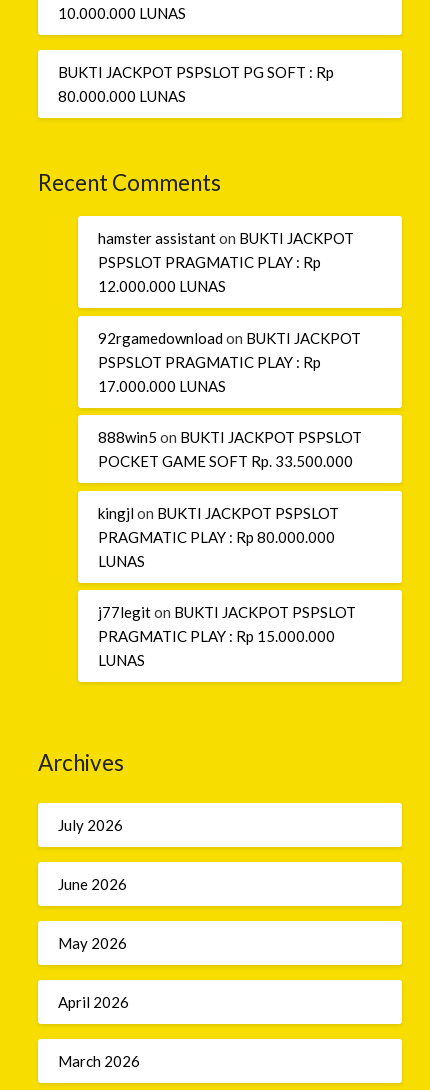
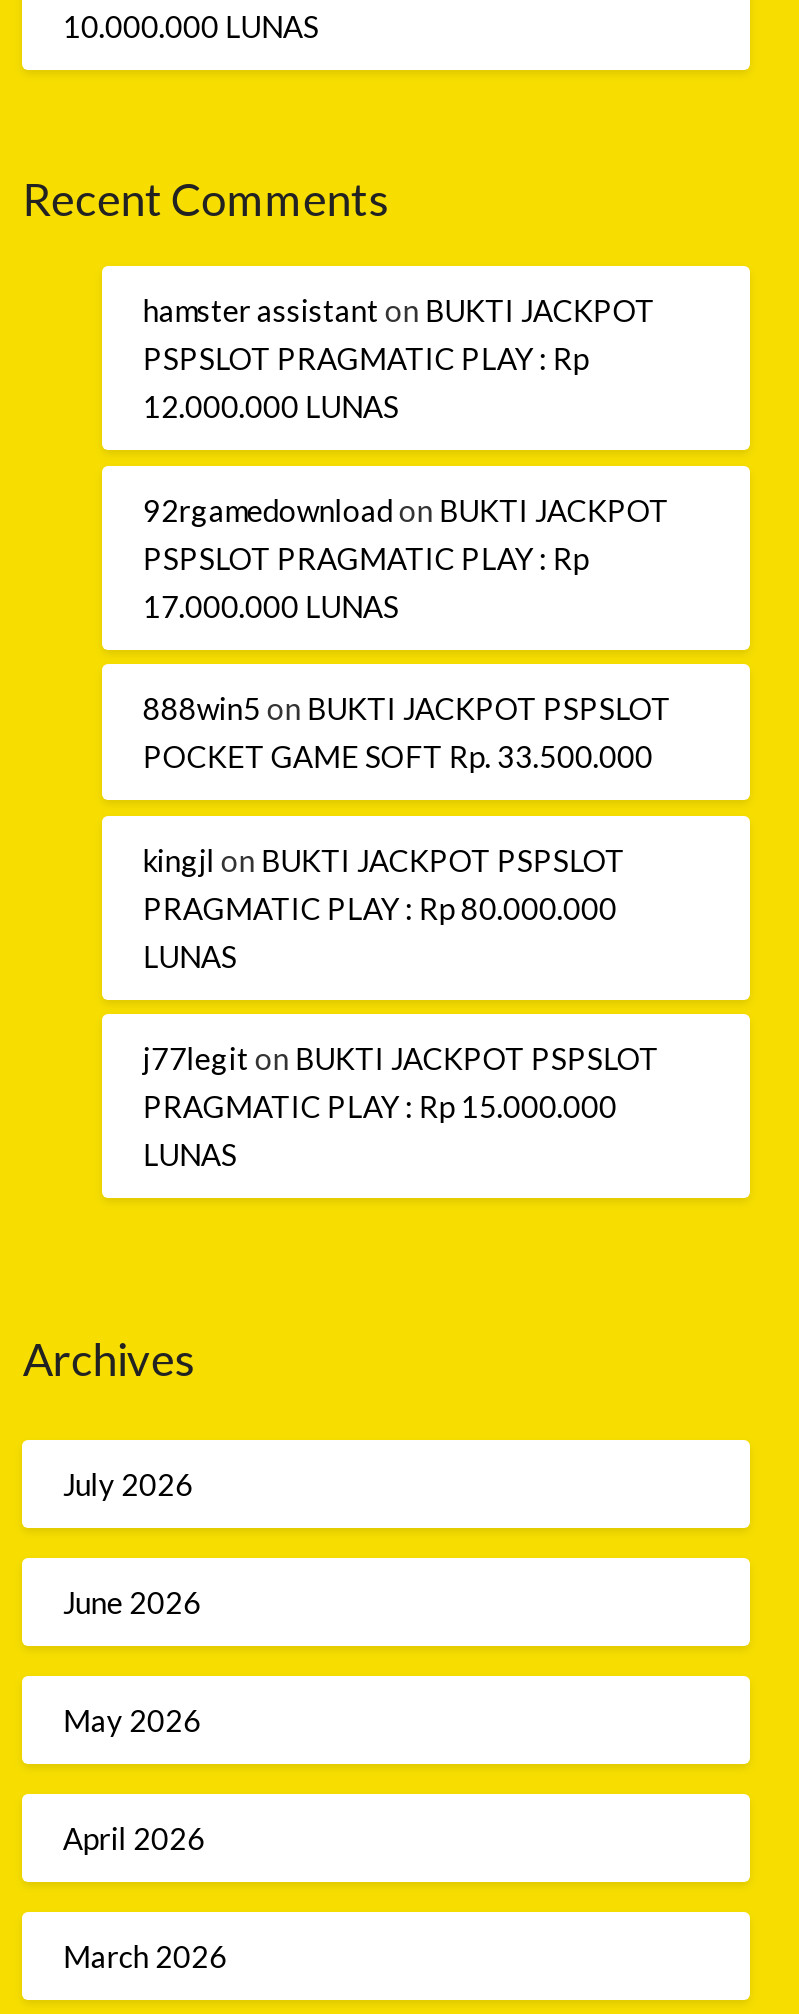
- BUKTI JACKPOT PSPSLOT PG SOFT : Rp
- 80.000.000 LUNAS
